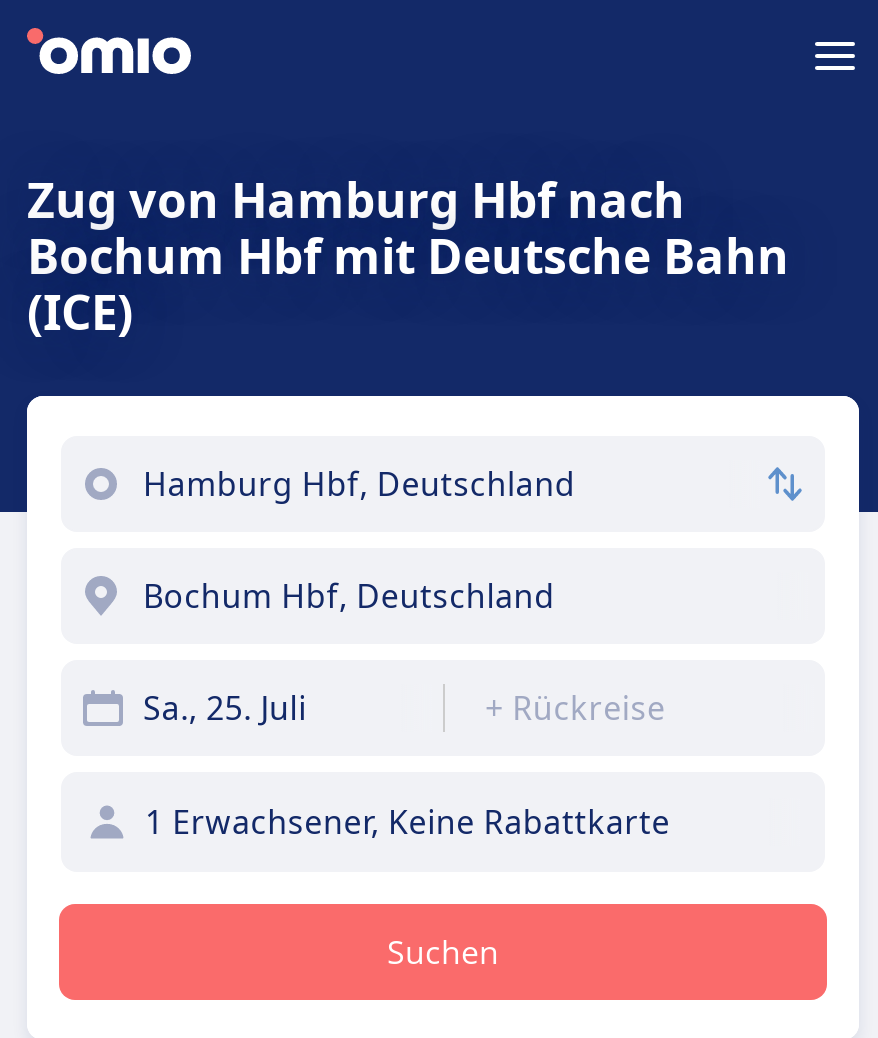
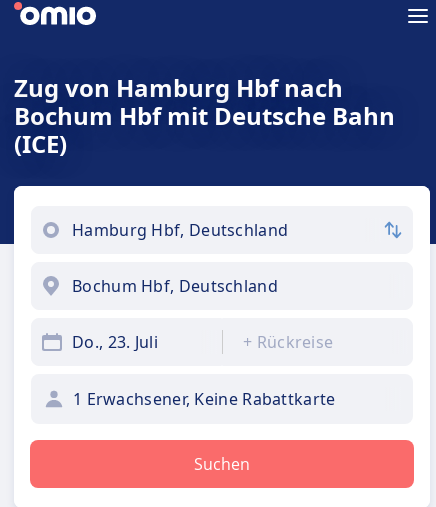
- Sa., 25. Juli
+ Do., 23. Juli
